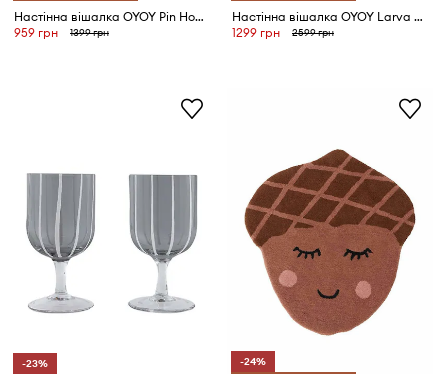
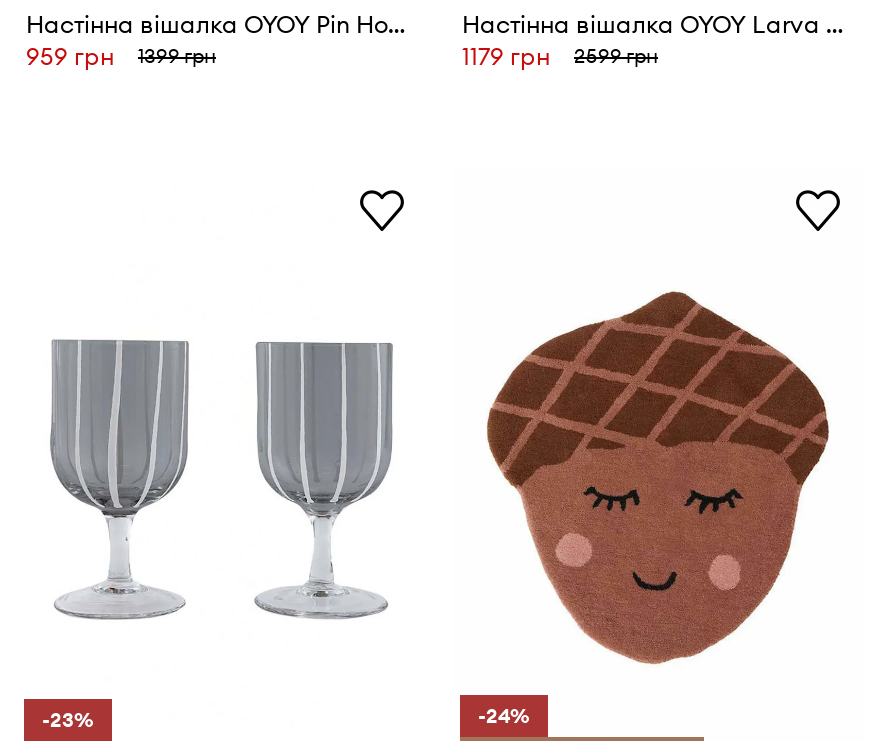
- 1299 грн 2599 грн
+ 1179 грн 2599 грн
